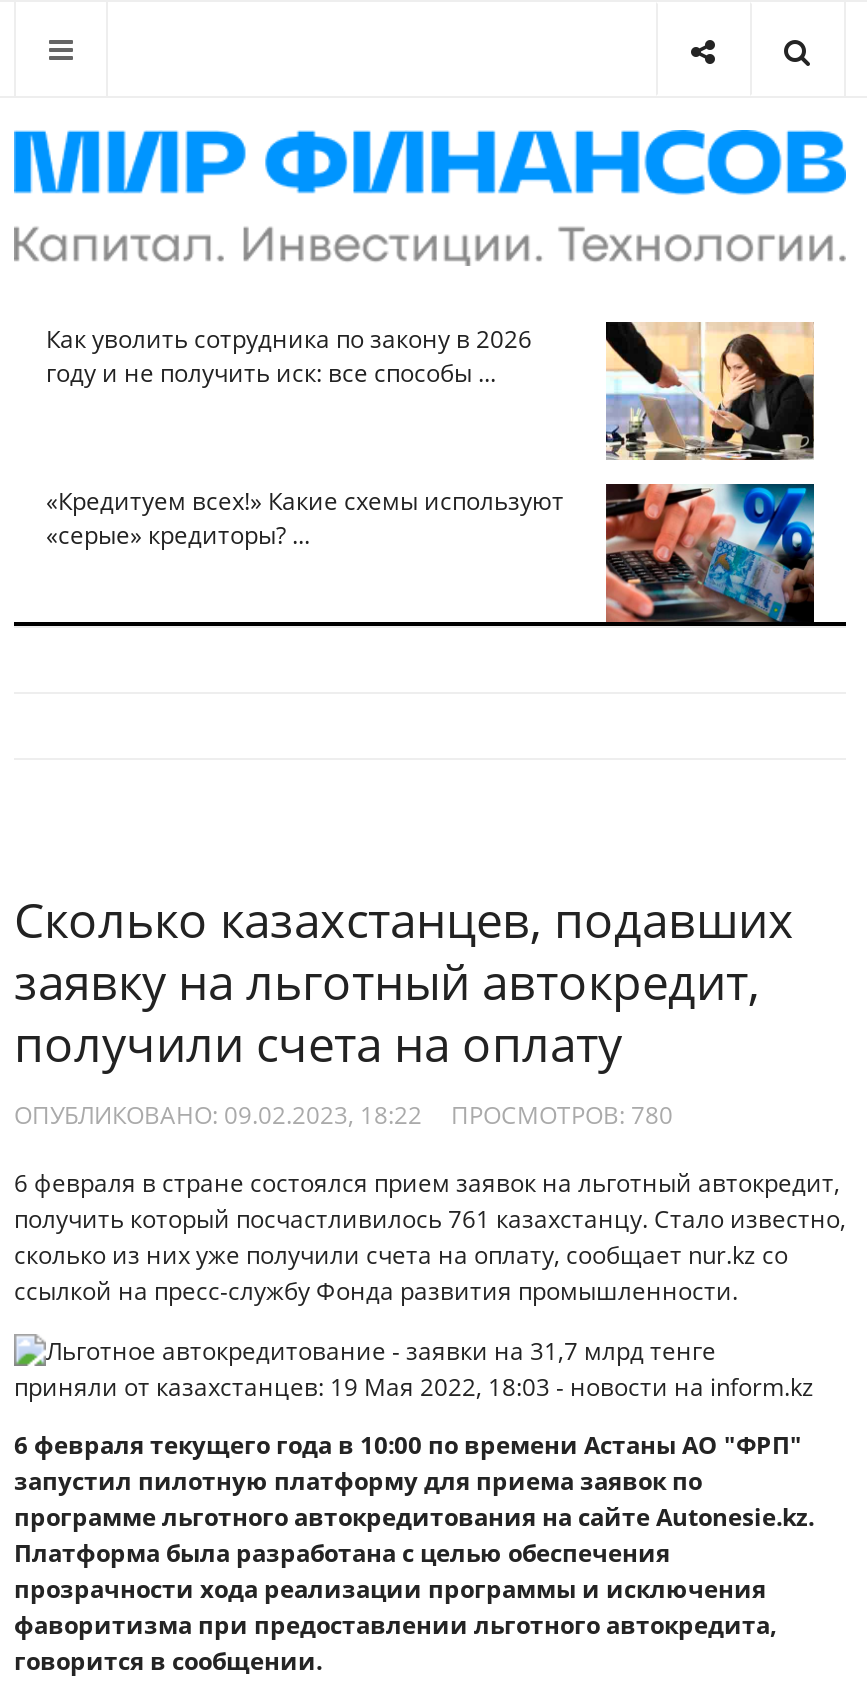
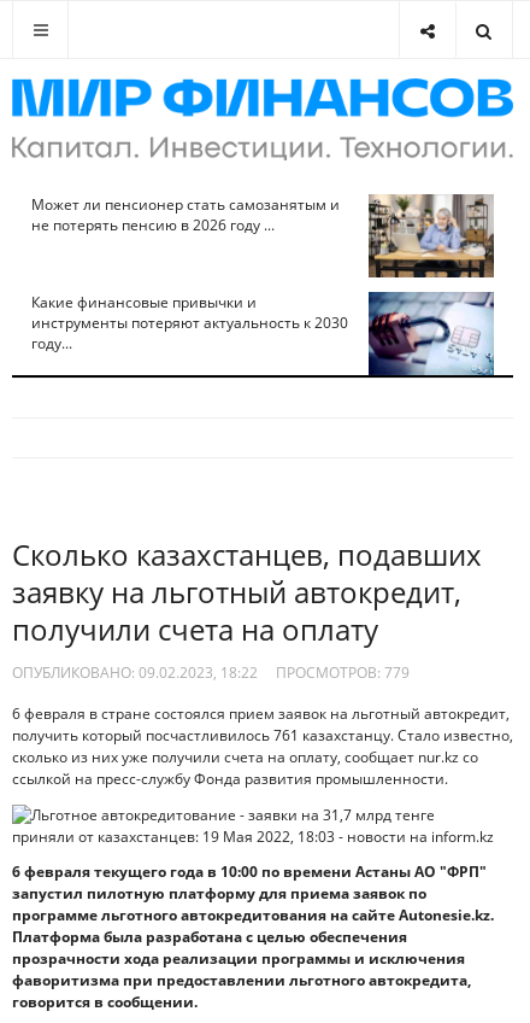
- Как уволить сотрудника по закону в 2026
- году и не получить иск: все способы ...
+ Может ли пенсионер стать самозанятым и
+ не потерять пенсию в 2026 году ...

- [image]
- «Кредитуем всех!» Какие схемы используют
- «серые» кредиторы? ...
+ [image]
+ Какие финансовые привычки и
+ инструменты потеряют актуальность к 2030
+ году...

- [image]
+ [image]

- ОПУБЛИКОВАНО: 09.02.2023, 18:22 ПРОСМОТРОВ: 780
+ ОПУБЛИКОВАНО: 09.02.2023, 18:22 ПРОСМОТРОВ: 779
